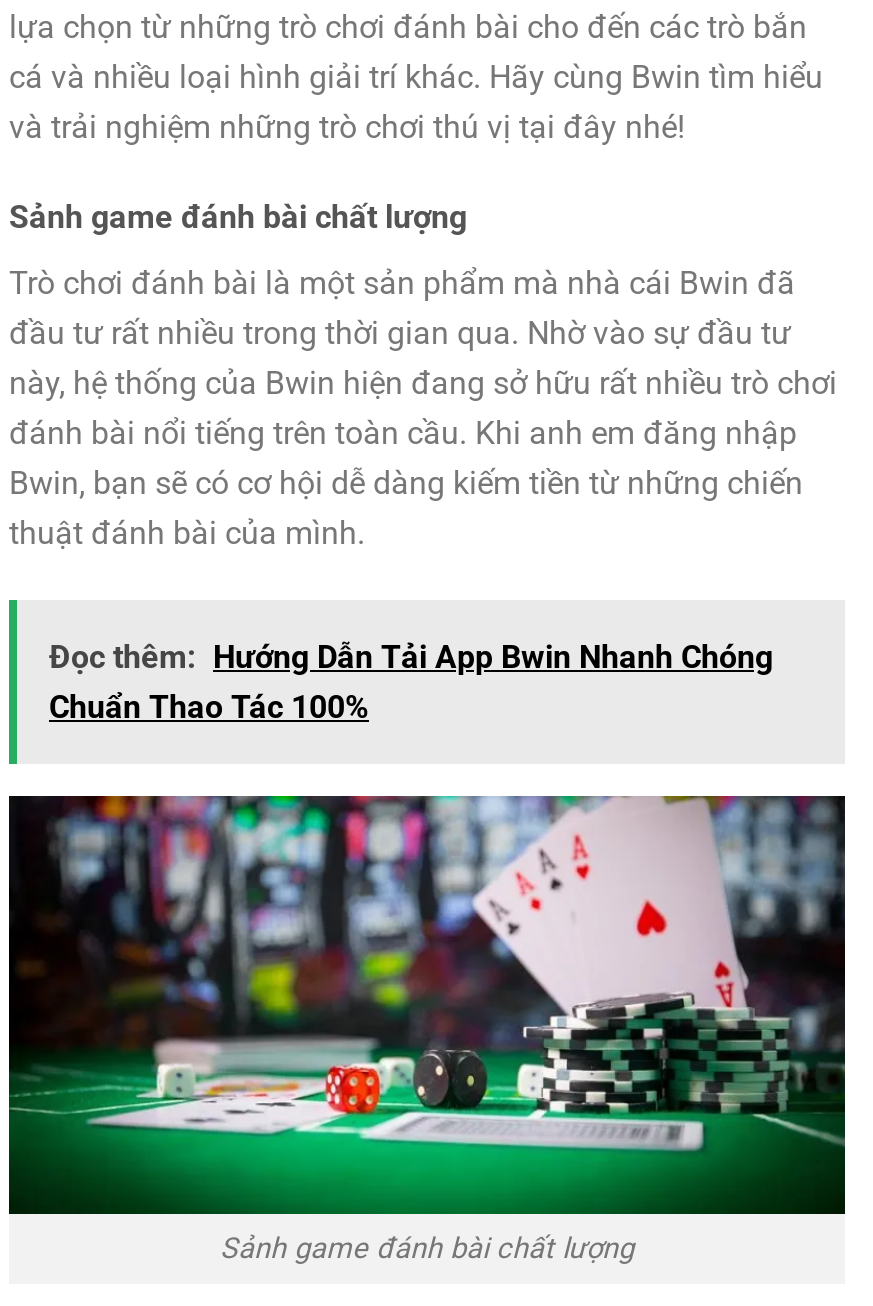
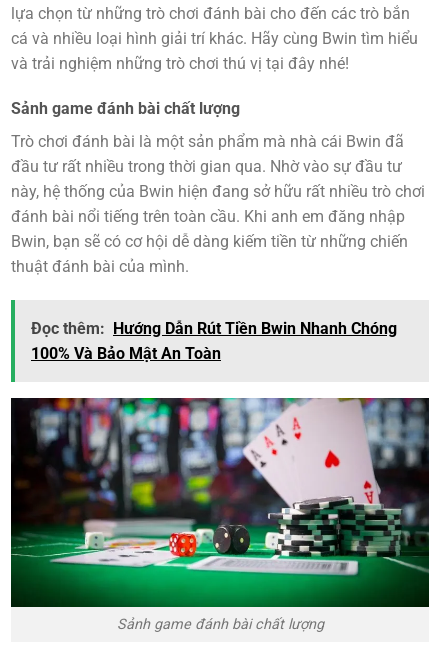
- Đọc thêm: Hướng Dẫn Tải App Bwin Nhanh Chóng
- Chuẩn Thao Tác 100%
+ Đọc thêm: Hướng Dẫn Rút Tiền Bwin Nhanh Chóng
+ 100% Và Bảo Mật An Toàn
